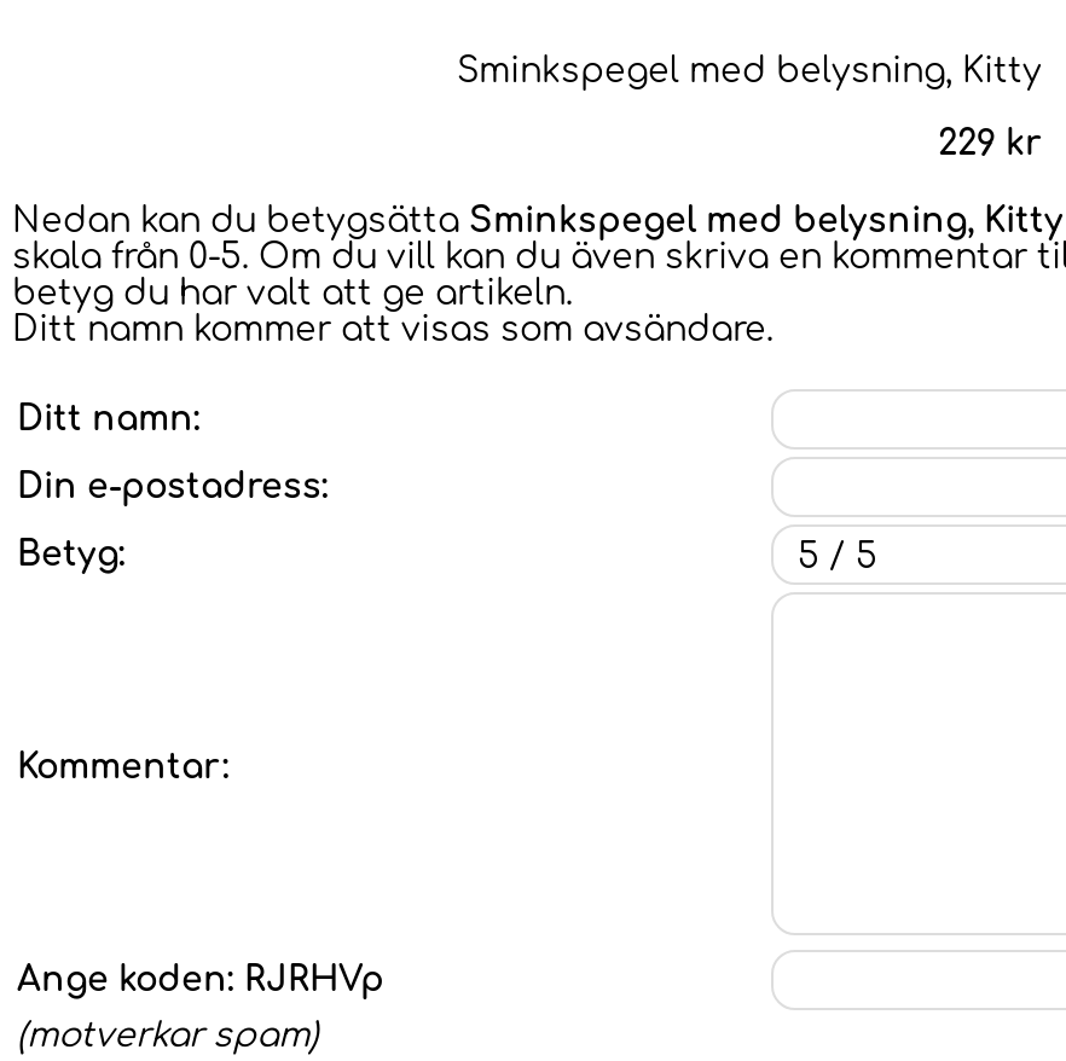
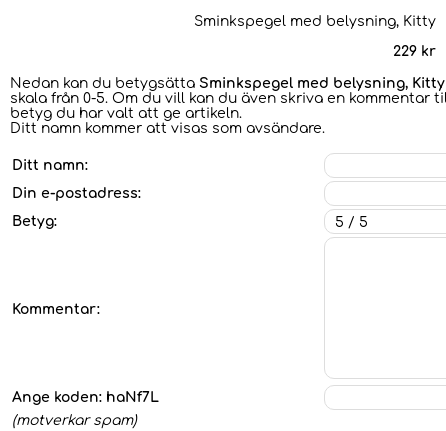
- Ange koden: RJRHVp
+ Ange koden: haNf7L
